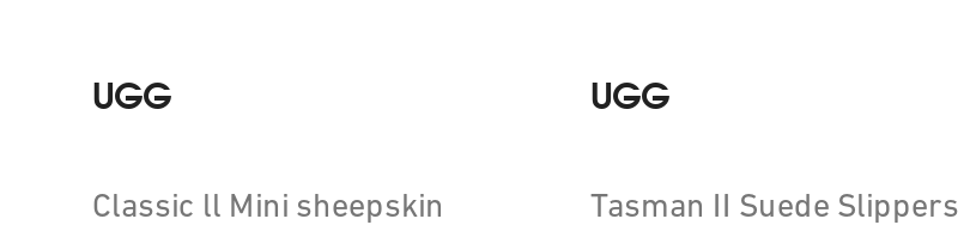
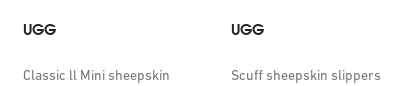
- Tasman II Suede Slippers
+ Scuff sheepskin slippers
